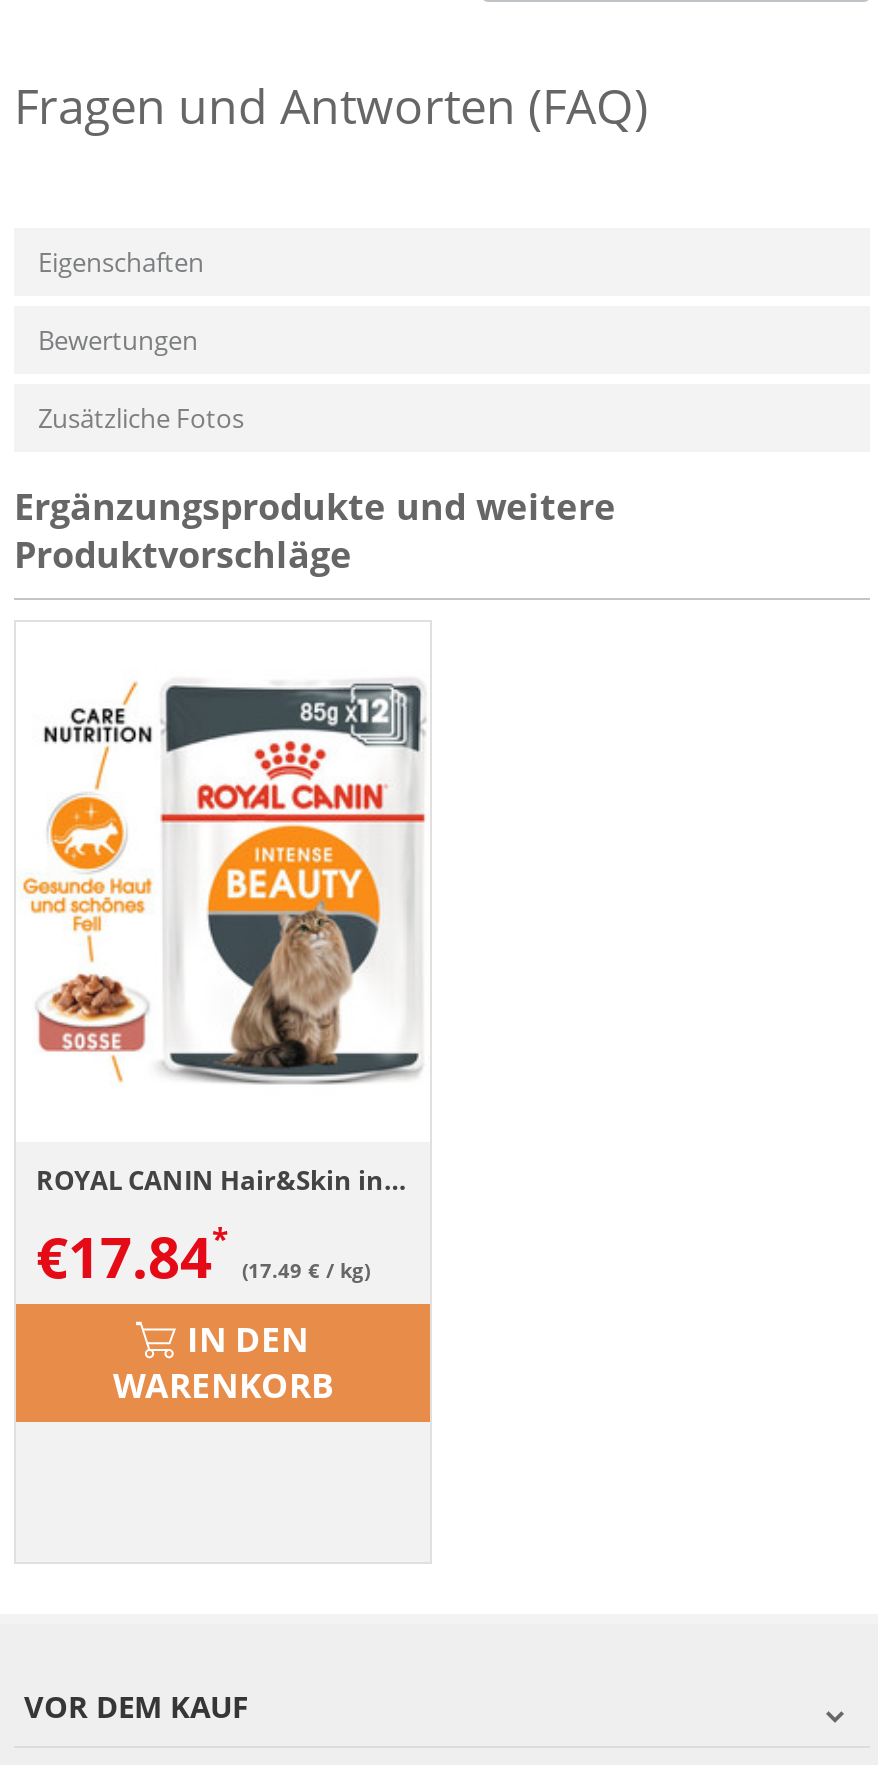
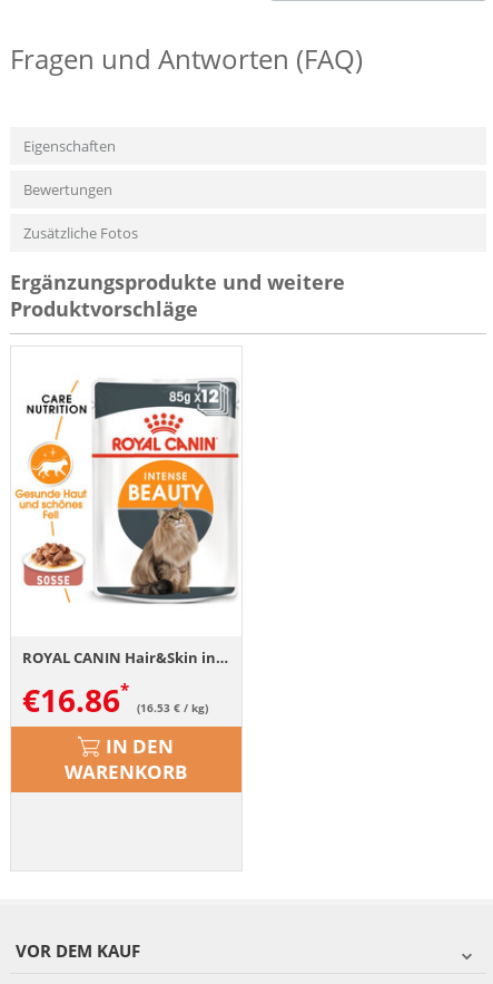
- €17.84
+ €16.86

- (17.49 € / kg)
+ (16.53 € / kg)
